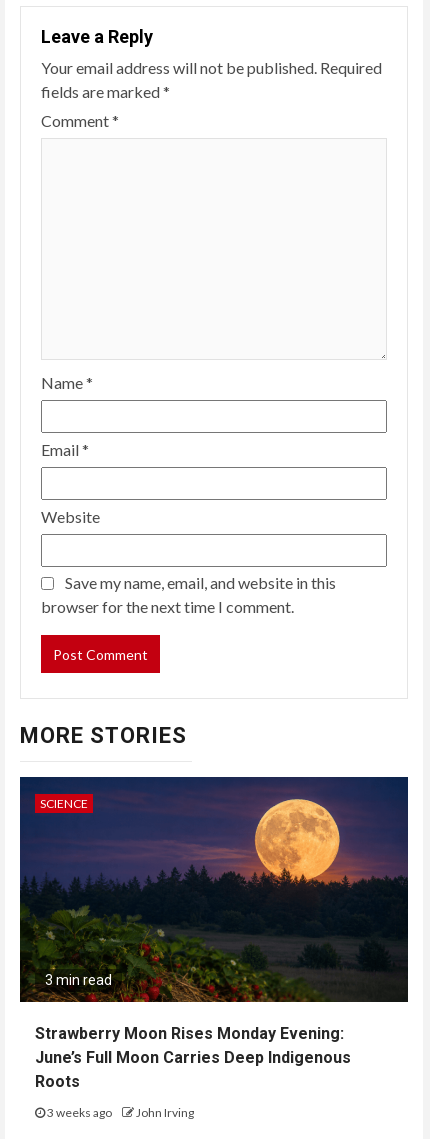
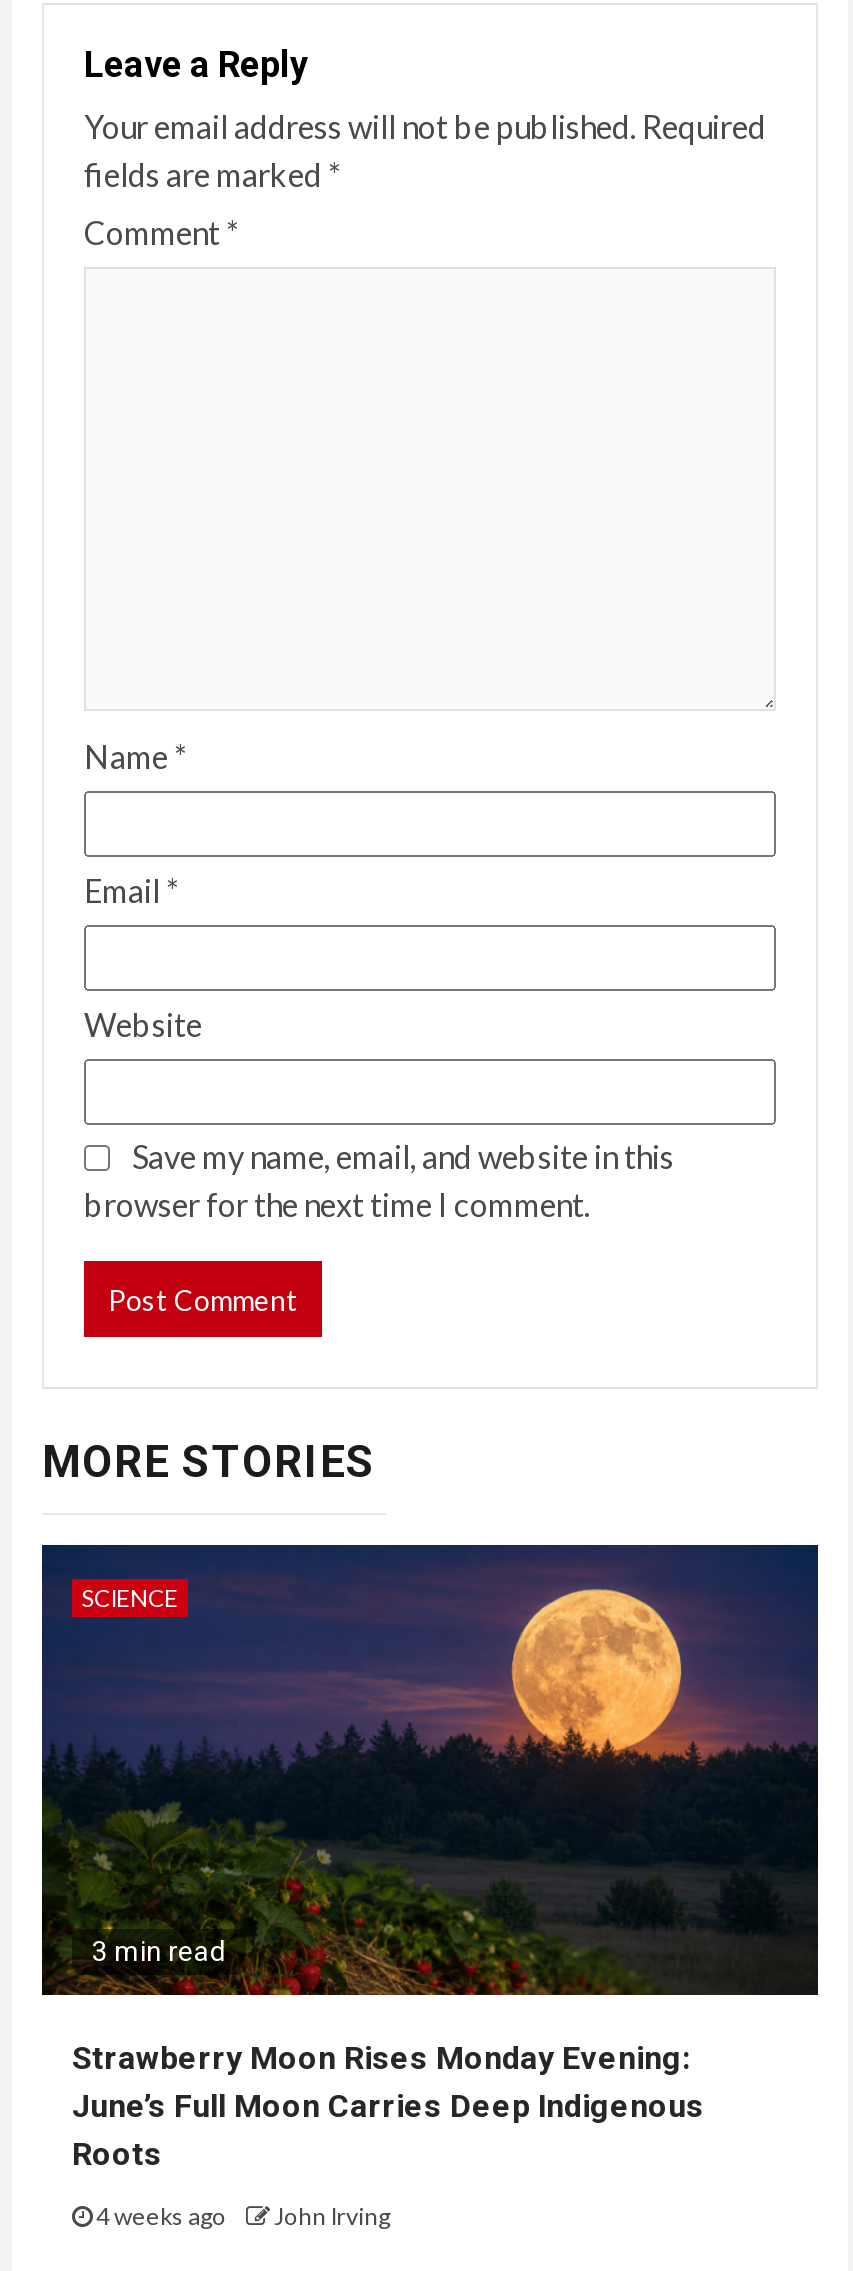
- 3 weeks ago John Irving
+ 4 weeks ago John Irving
